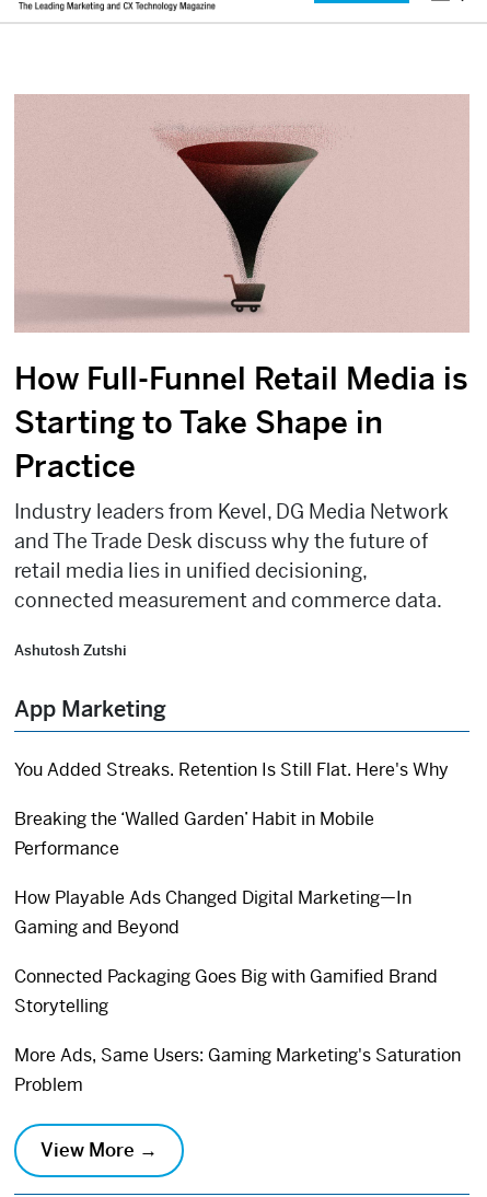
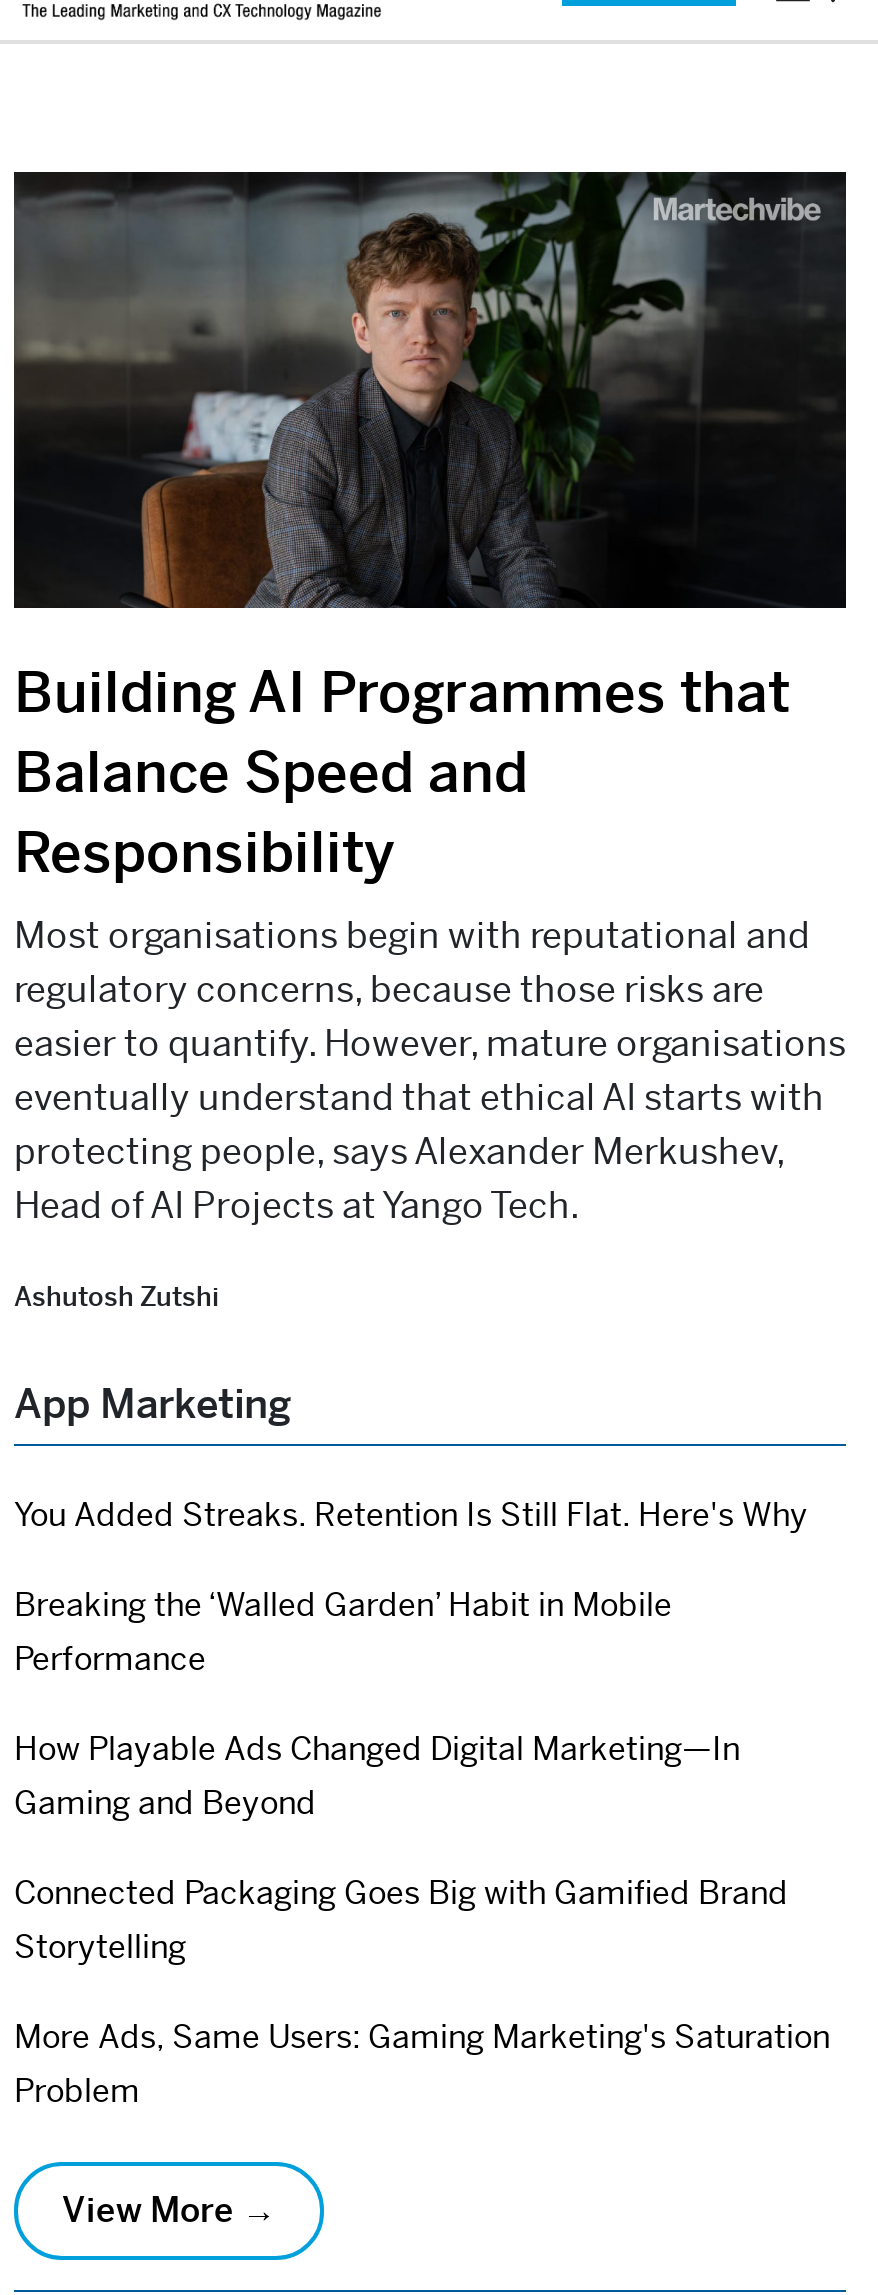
- [image]
- How Full-Funnel Retail Media is
- Starting to Take Shape in
- Practice
- Industry leaders from Kevel, DG Media Network
- and The Trade Desk discuss why the future of
- retail media lies in unified decisioning,
- connected measurement and commerce data.
+ [image]
+ Building AI Programmes that
+ Balance Speed and
+ Responsibility
+ Most organisations begin with reputational and
+ regulatory concerns, because those risks are
+ easier to quantify. However, mature organisations
+ eventually understand that ethical AI starts with
+ protecting people, says Alexander Merkushev,
+ Head of AI Projects at Yango Tech.
